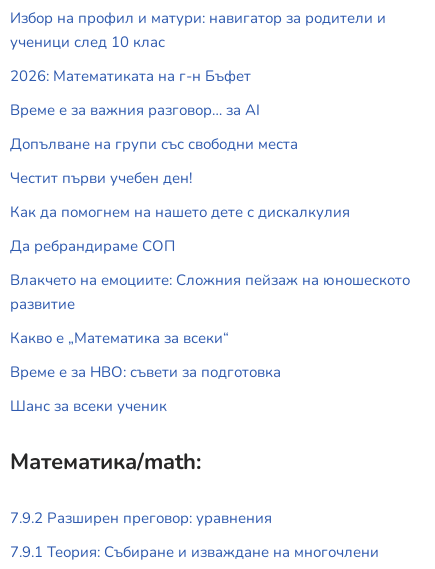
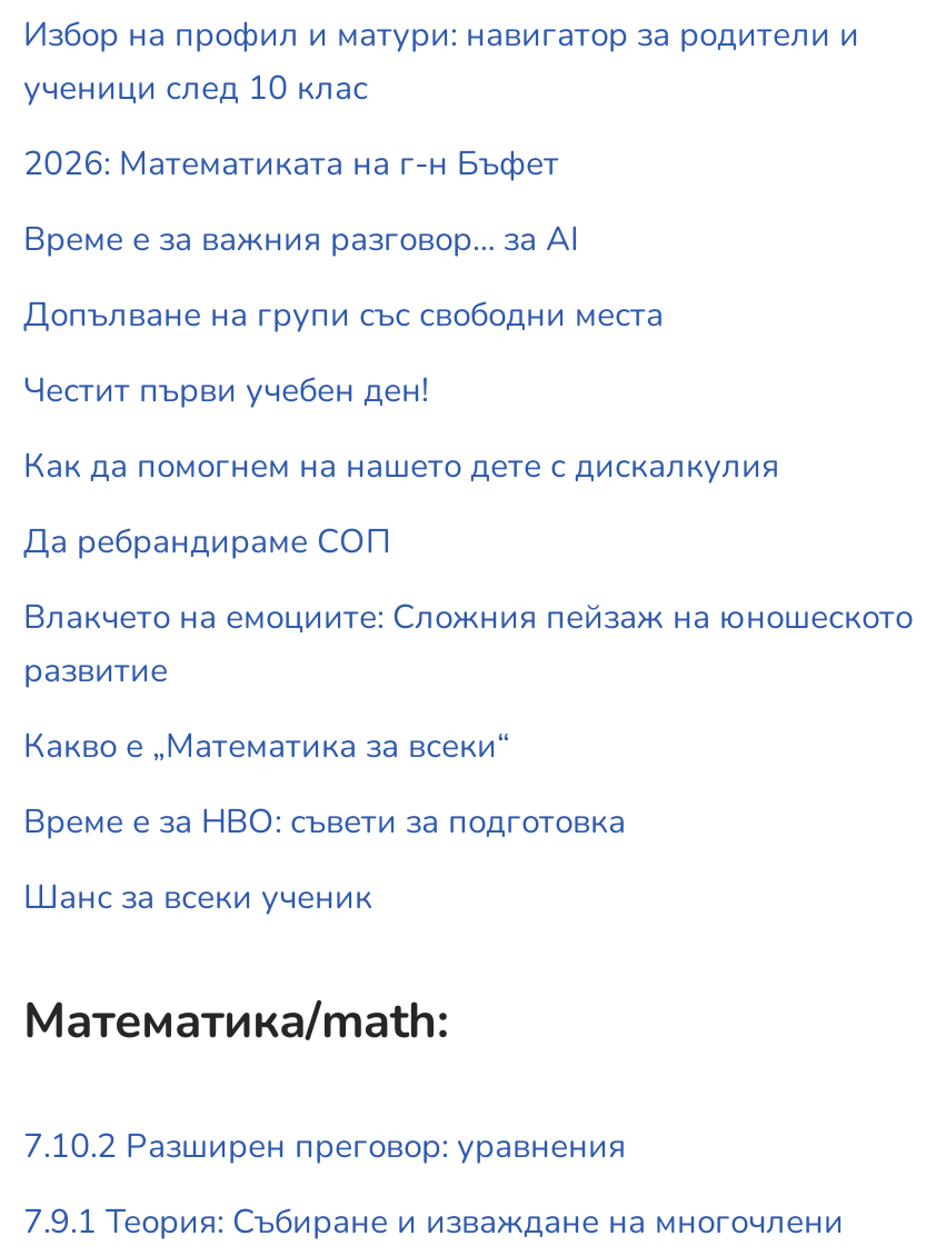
- 7.9.2 Разширен преговор: уравнения
+ 7.10.2 Разширен преговор: уравнения
